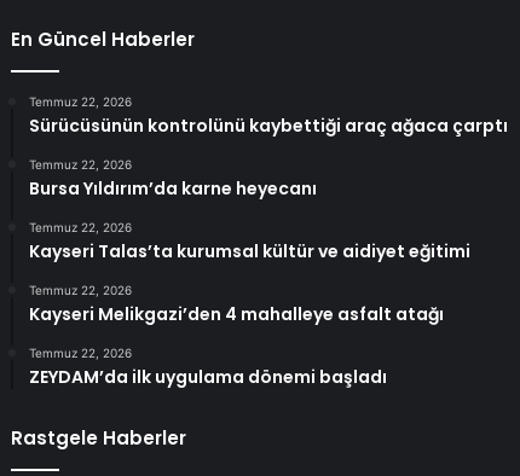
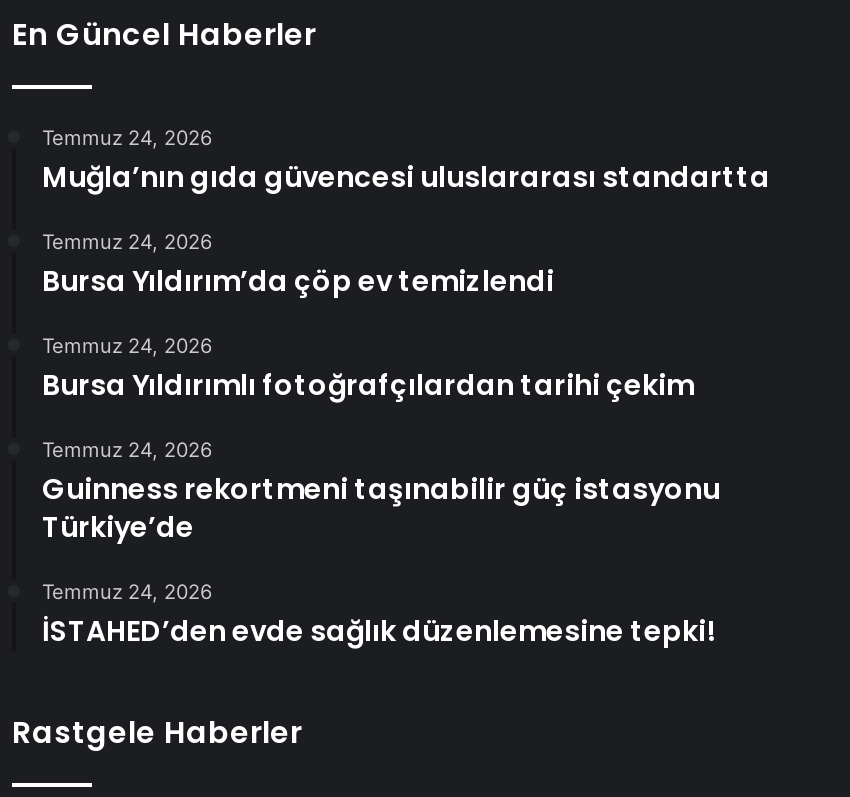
- Temmuz 22, 2026
- Sürücüsünün kontrolünü kaybettiği araç ağaca çarptı
+ Temmuz 24, 2026
+ Muğla’nın gıda güvencesi uluslararası standartta

- Temmuz 22, 2026
- Bursa Yıldırım’da karne heyecanı
+ Temmuz 24, 2026
+ Bursa Yıldırım’da çöp ev temizlendi

- Temmuz 22, 2026
- Kayseri Talas’ta kurumsal kültür ve aidiyet eğitimi
+ Temmuz 24, 2026
+ Bursa Yıldırımlı fotoğrafçılardan tarihi çekim

- Temmuz 22, 2026
- Kayseri Melikgazi’den 4 mahalleye asfalt atağı
+ Temmuz 24, 2026
+ Guinness rekortmeni taşınabilir güç istasyonu
+ Türkiye’de

- Temmuz 22, 2026
- ZEYDAM’da ilk uygulama dönemi başladı
+ Temmuz 24, 2026
+ İSTAHED’den evde sağlık düzenlemesine tepki!
